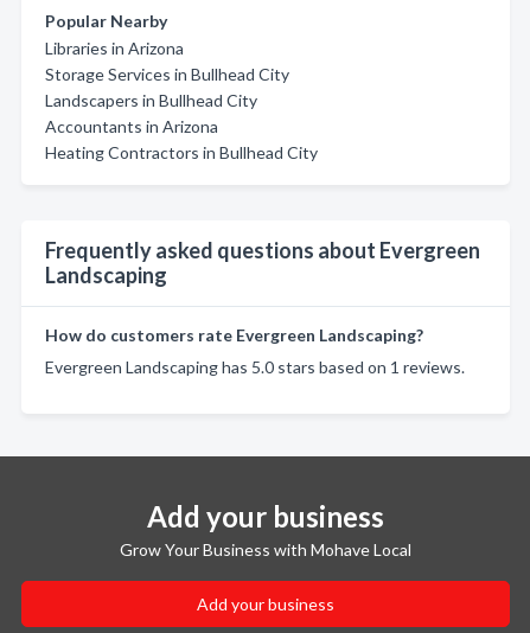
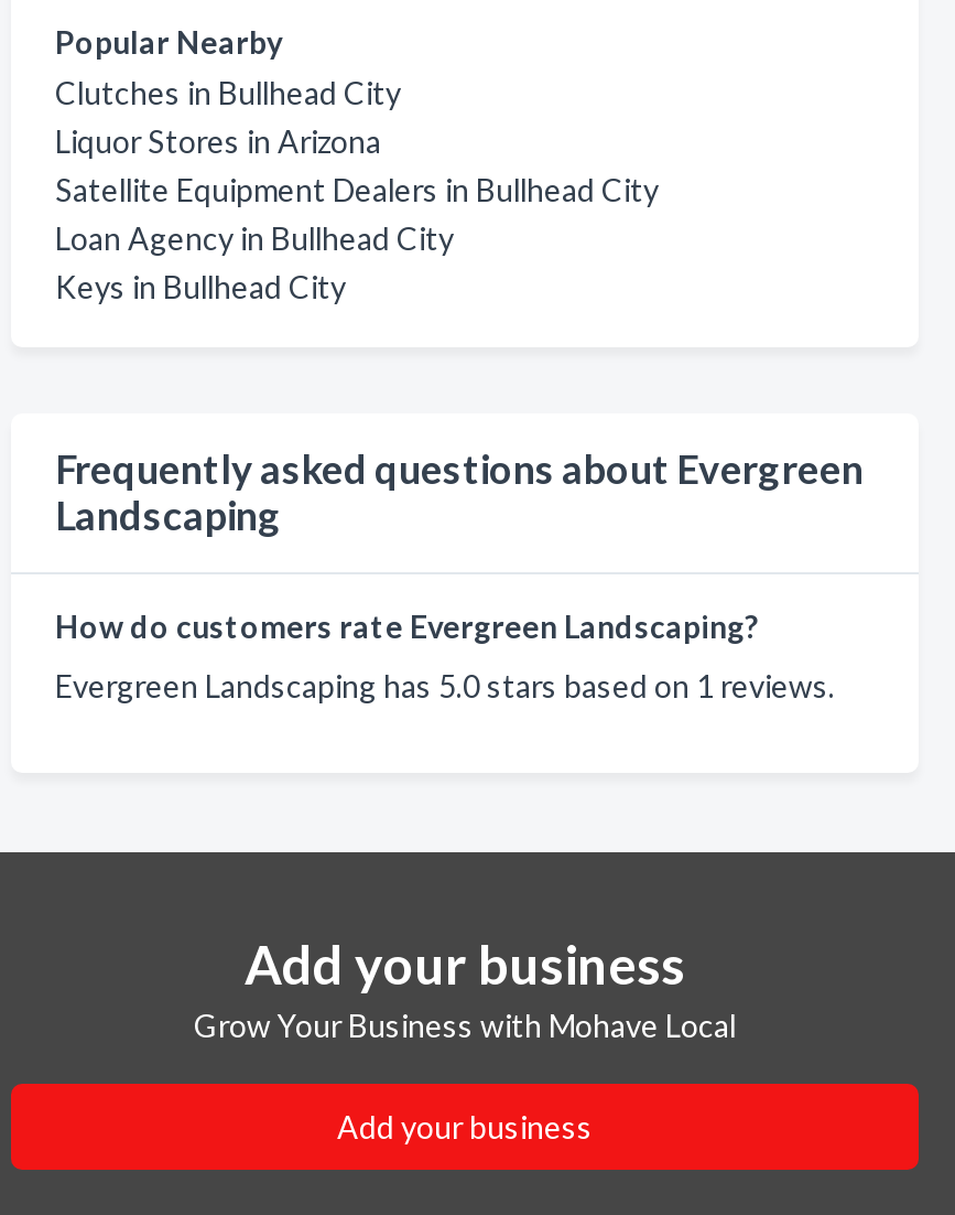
- Libraries in Arizona
- Storage Services in Bullhead City
- Landscapers in Bullhead City
- Accountants in Arizona
- Heating Contractors in Bullhead City
+ Clutches in Bullhead City
+ Liquor Stores in Arizona
+ Satellite Equipment Dealers in Bullhead City
+ Loan Agency in Bullhead City
+ Keys in Bullhead City
